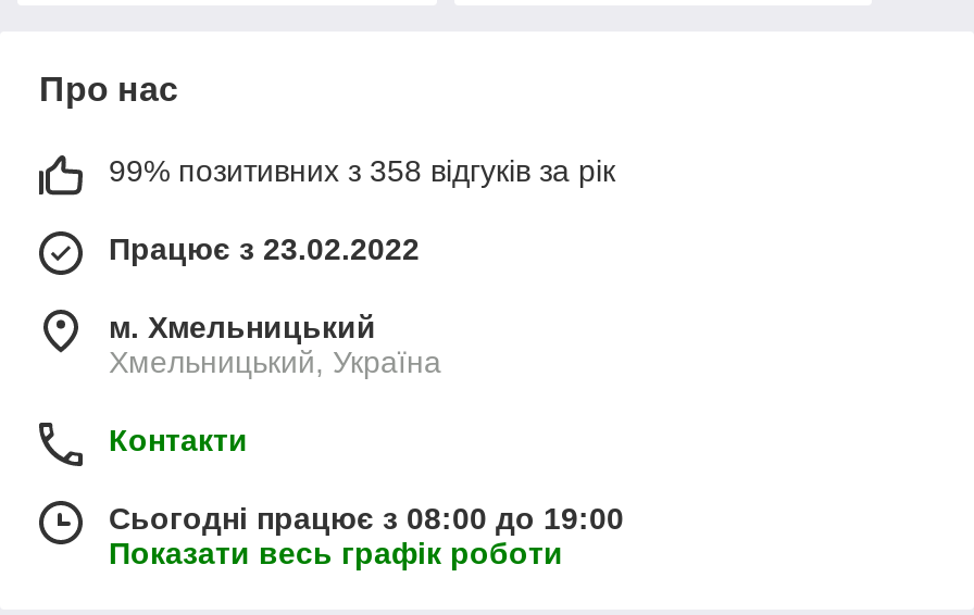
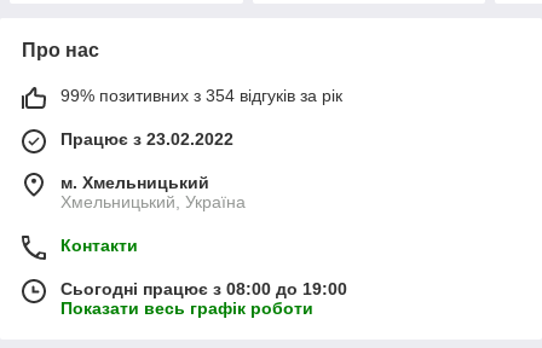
- 99% позитивних з 358 відгуків за рік
+ 99% позитивних з 354 відгуків за рік
